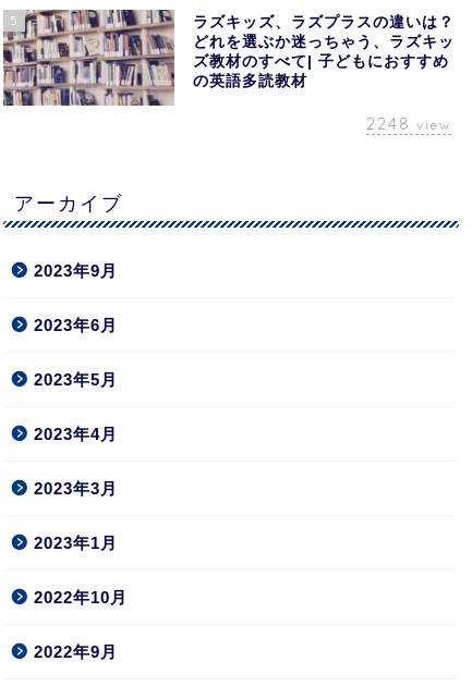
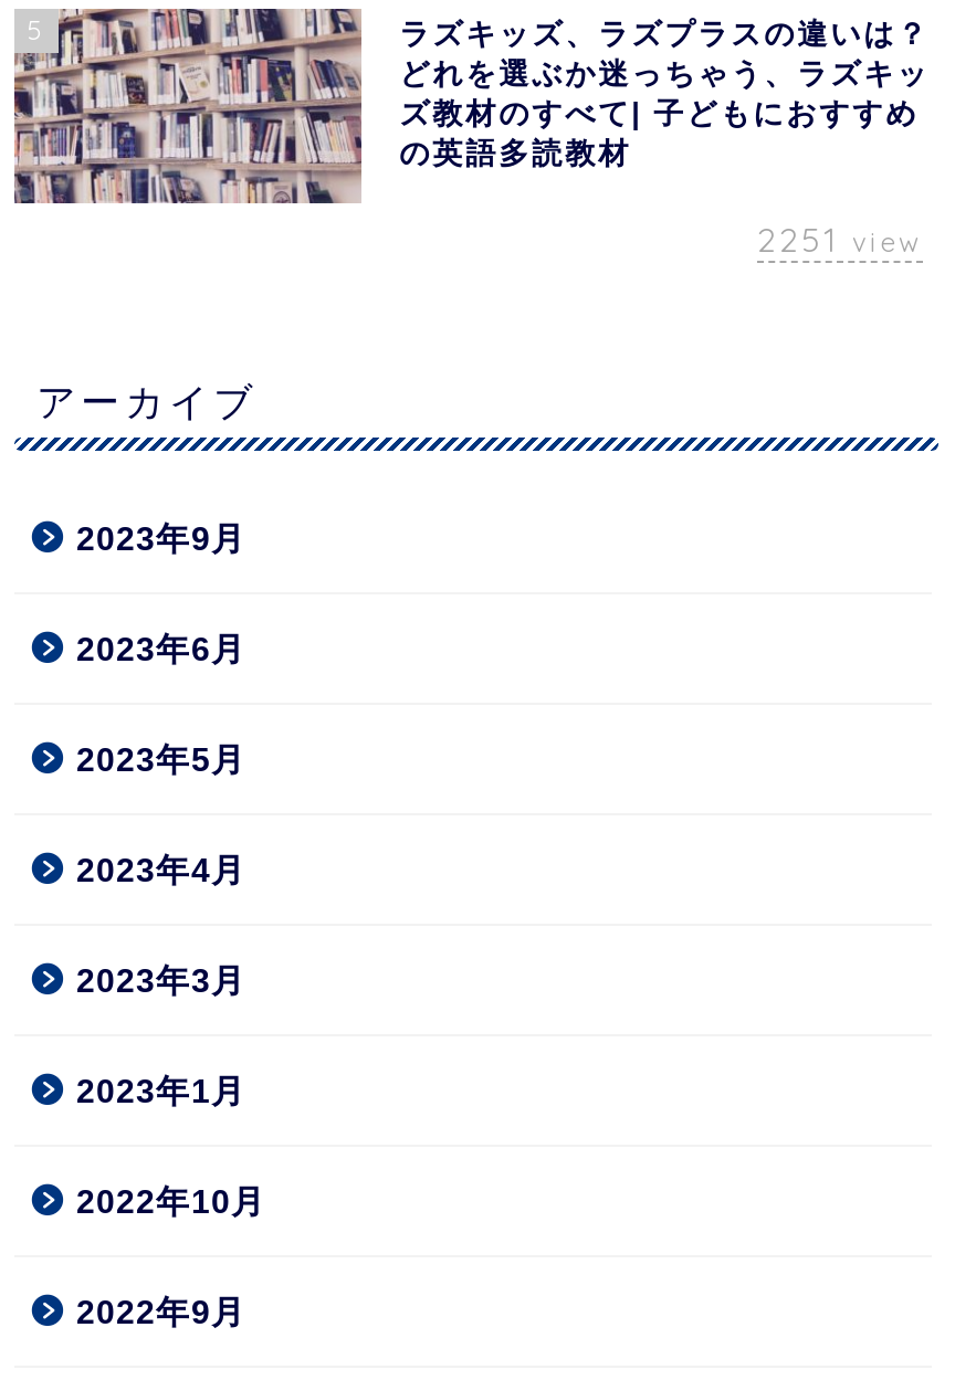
- 2248 view
+ 2251 view
